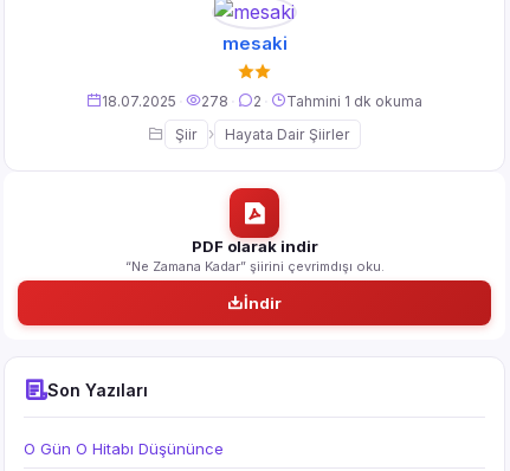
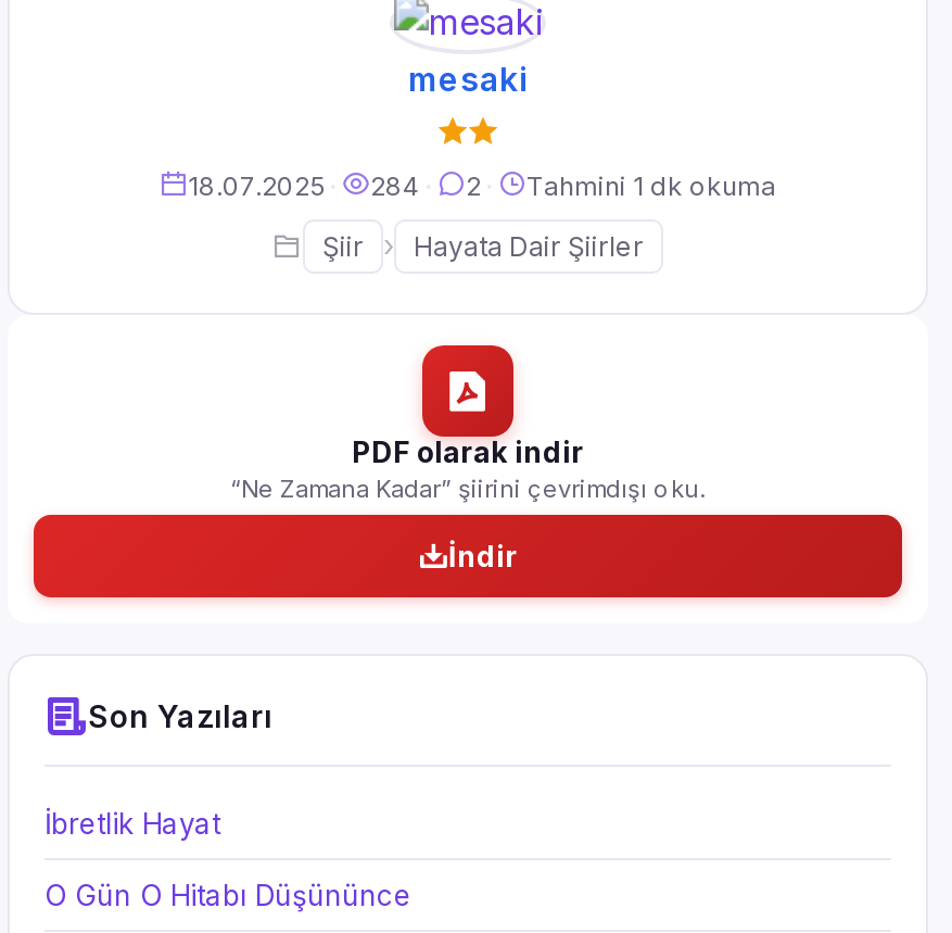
- 18.07.2025 · 278 · 2 · Tahmini 1 dk okuma
+ 18.07.2025 · 284 · 2 · Tahmini 1 dk okuma

+ İbretlik Hayat
